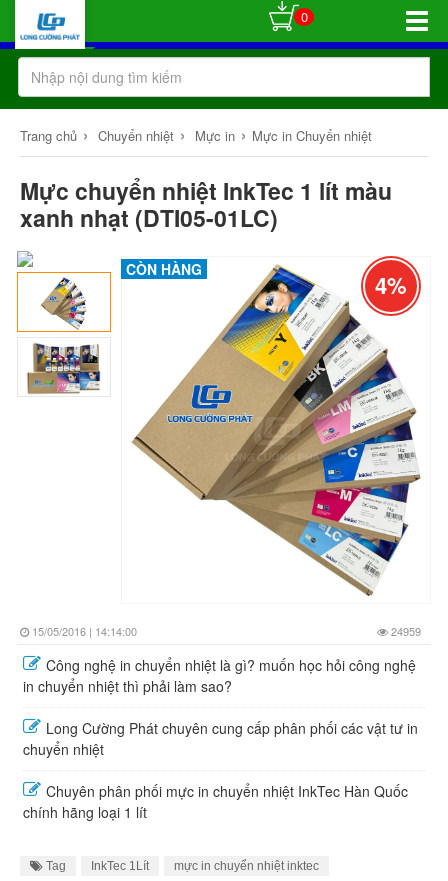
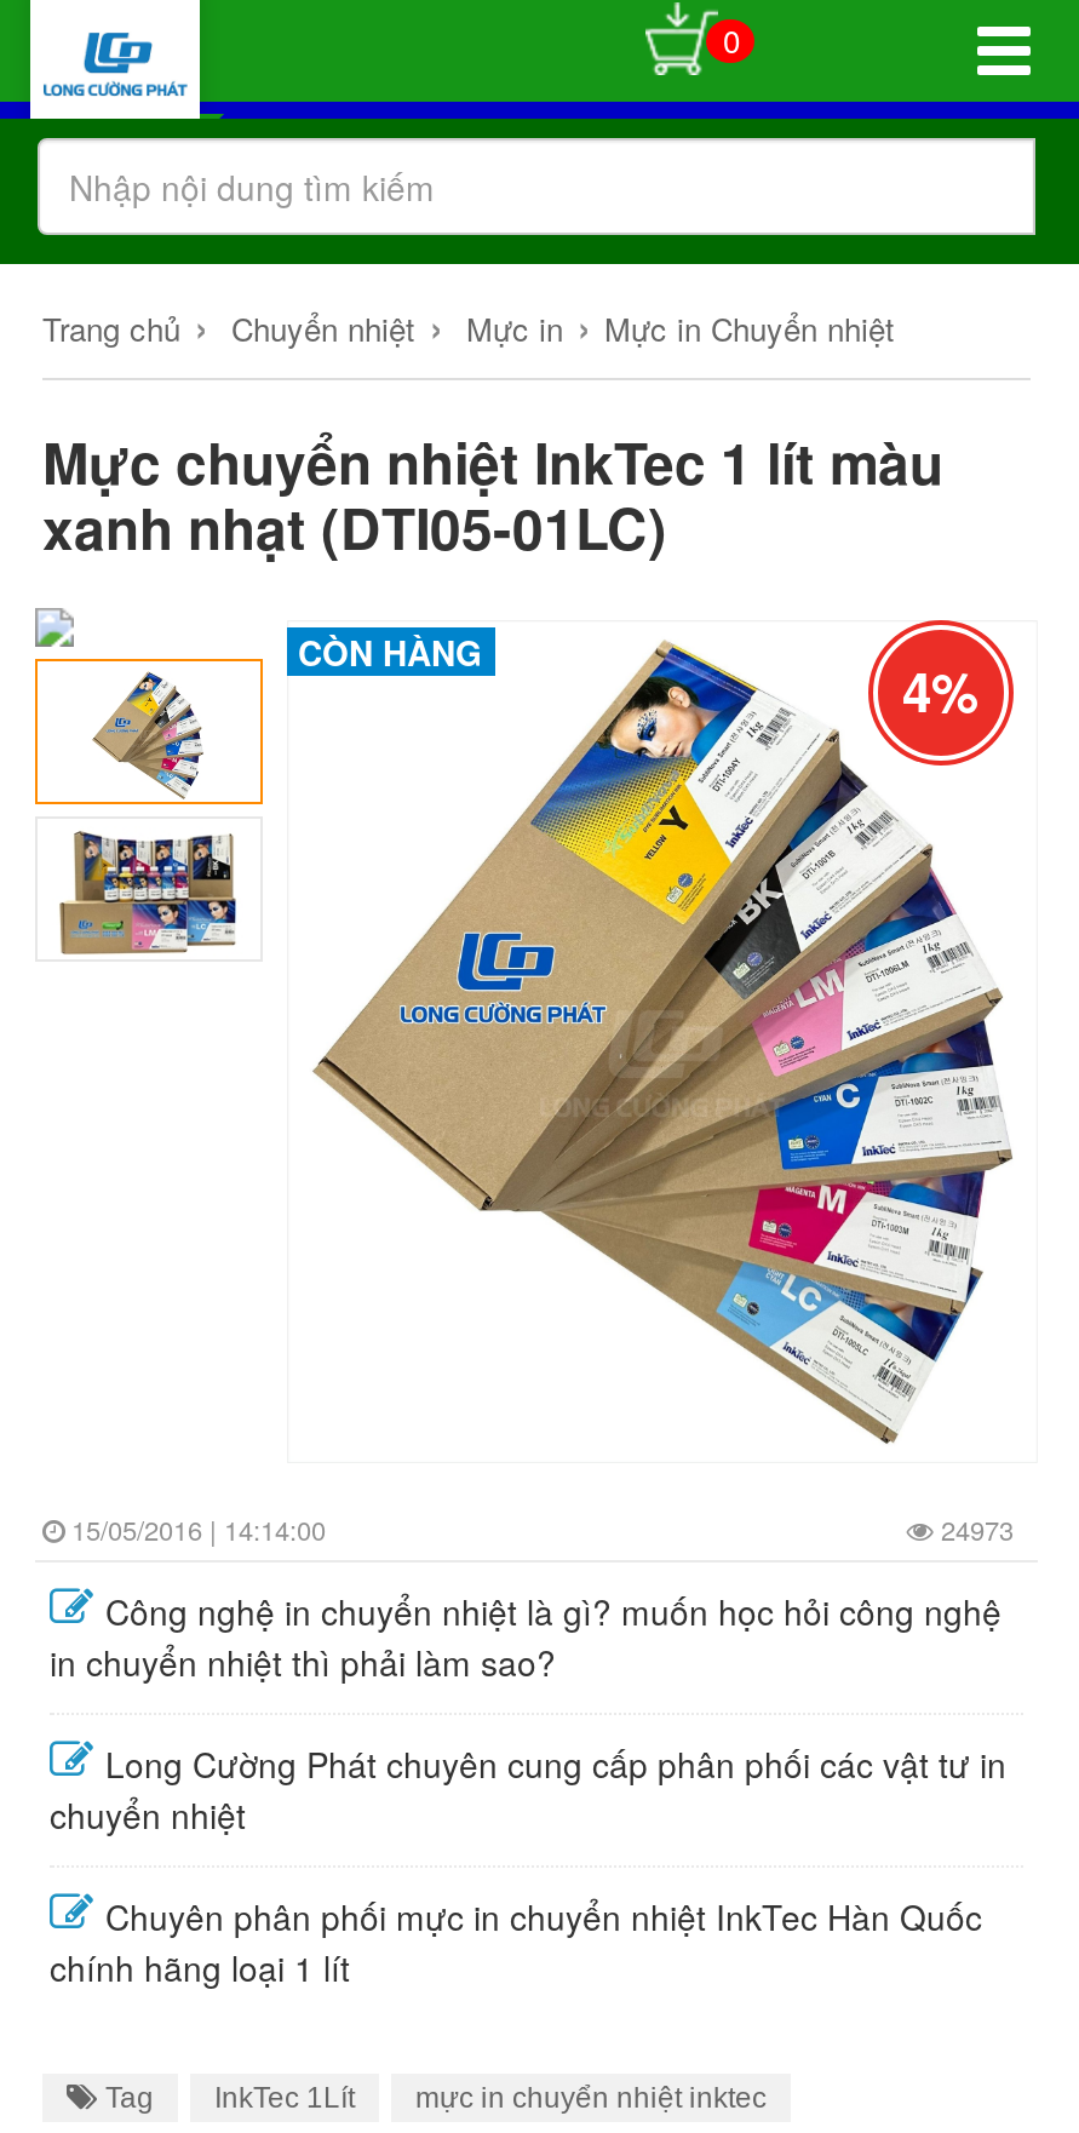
- 24959
+ 24973
